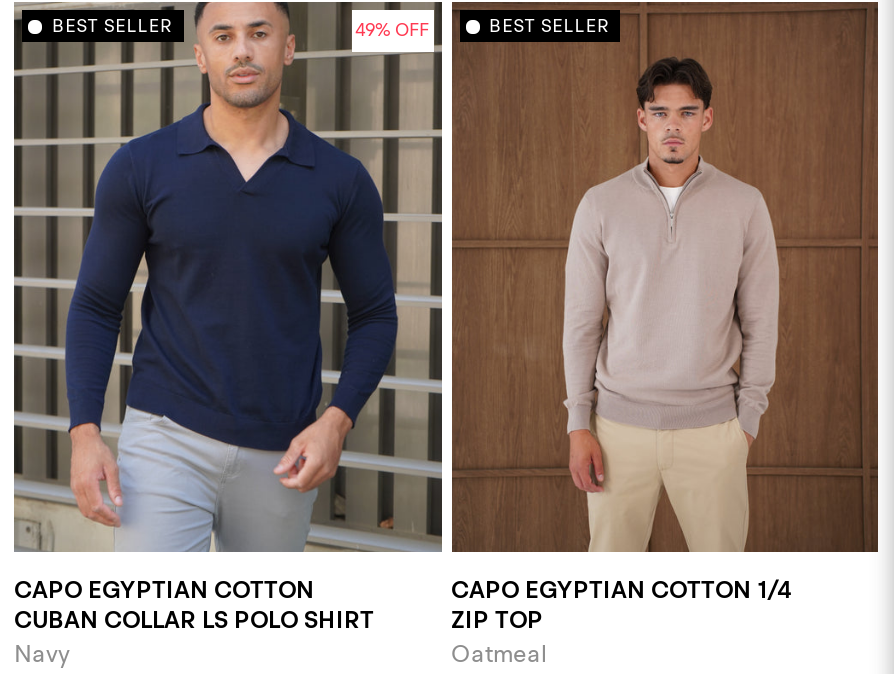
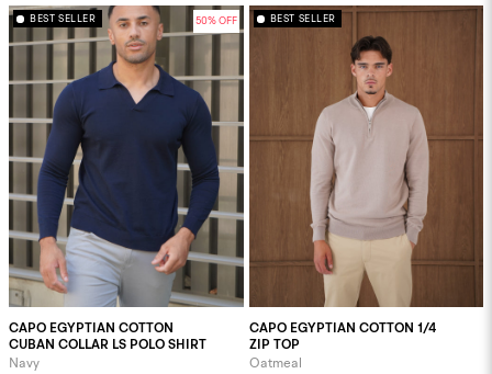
- 49% OFF
+ 50% OFF
